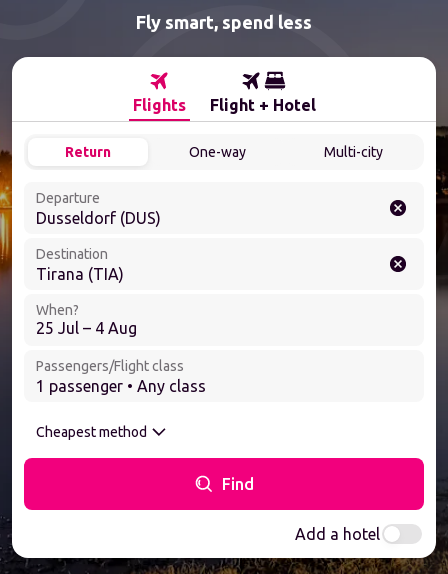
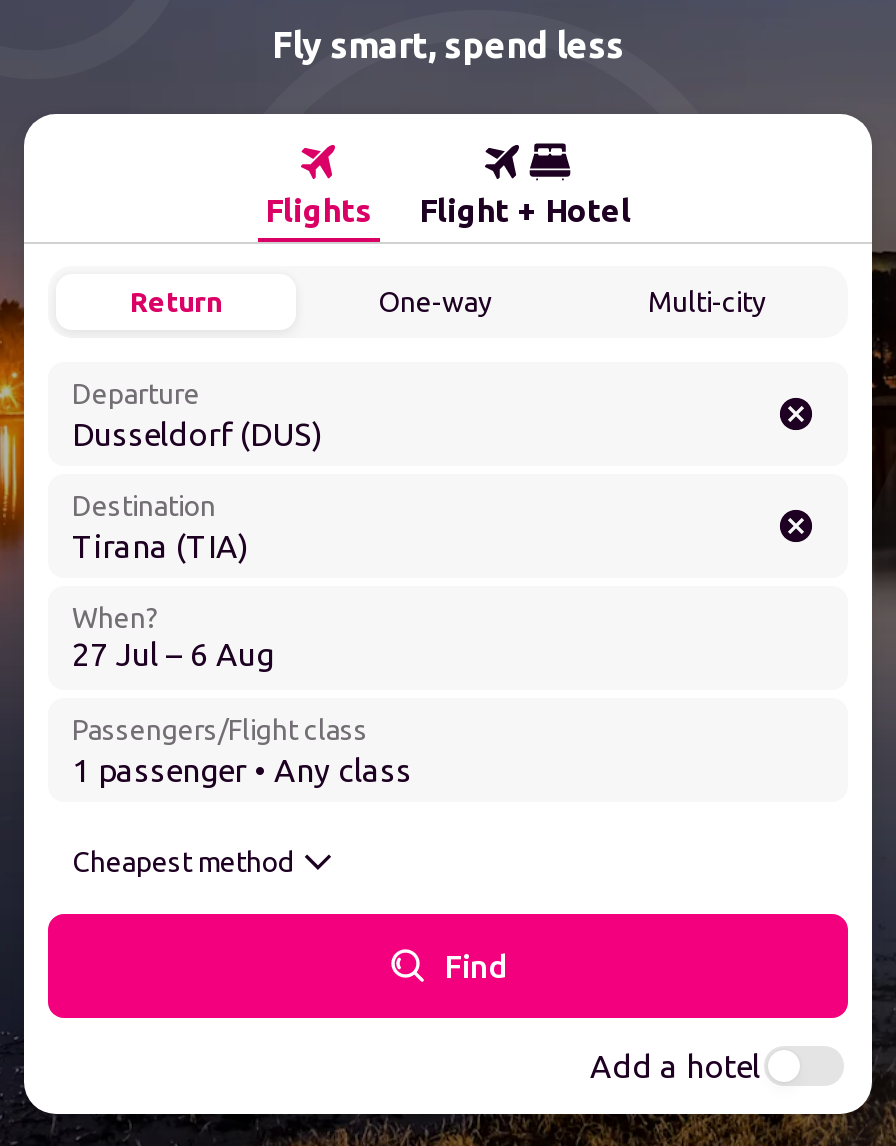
- 25 Jul – 4 Aug
+ 27 Jul – 6 Aug
